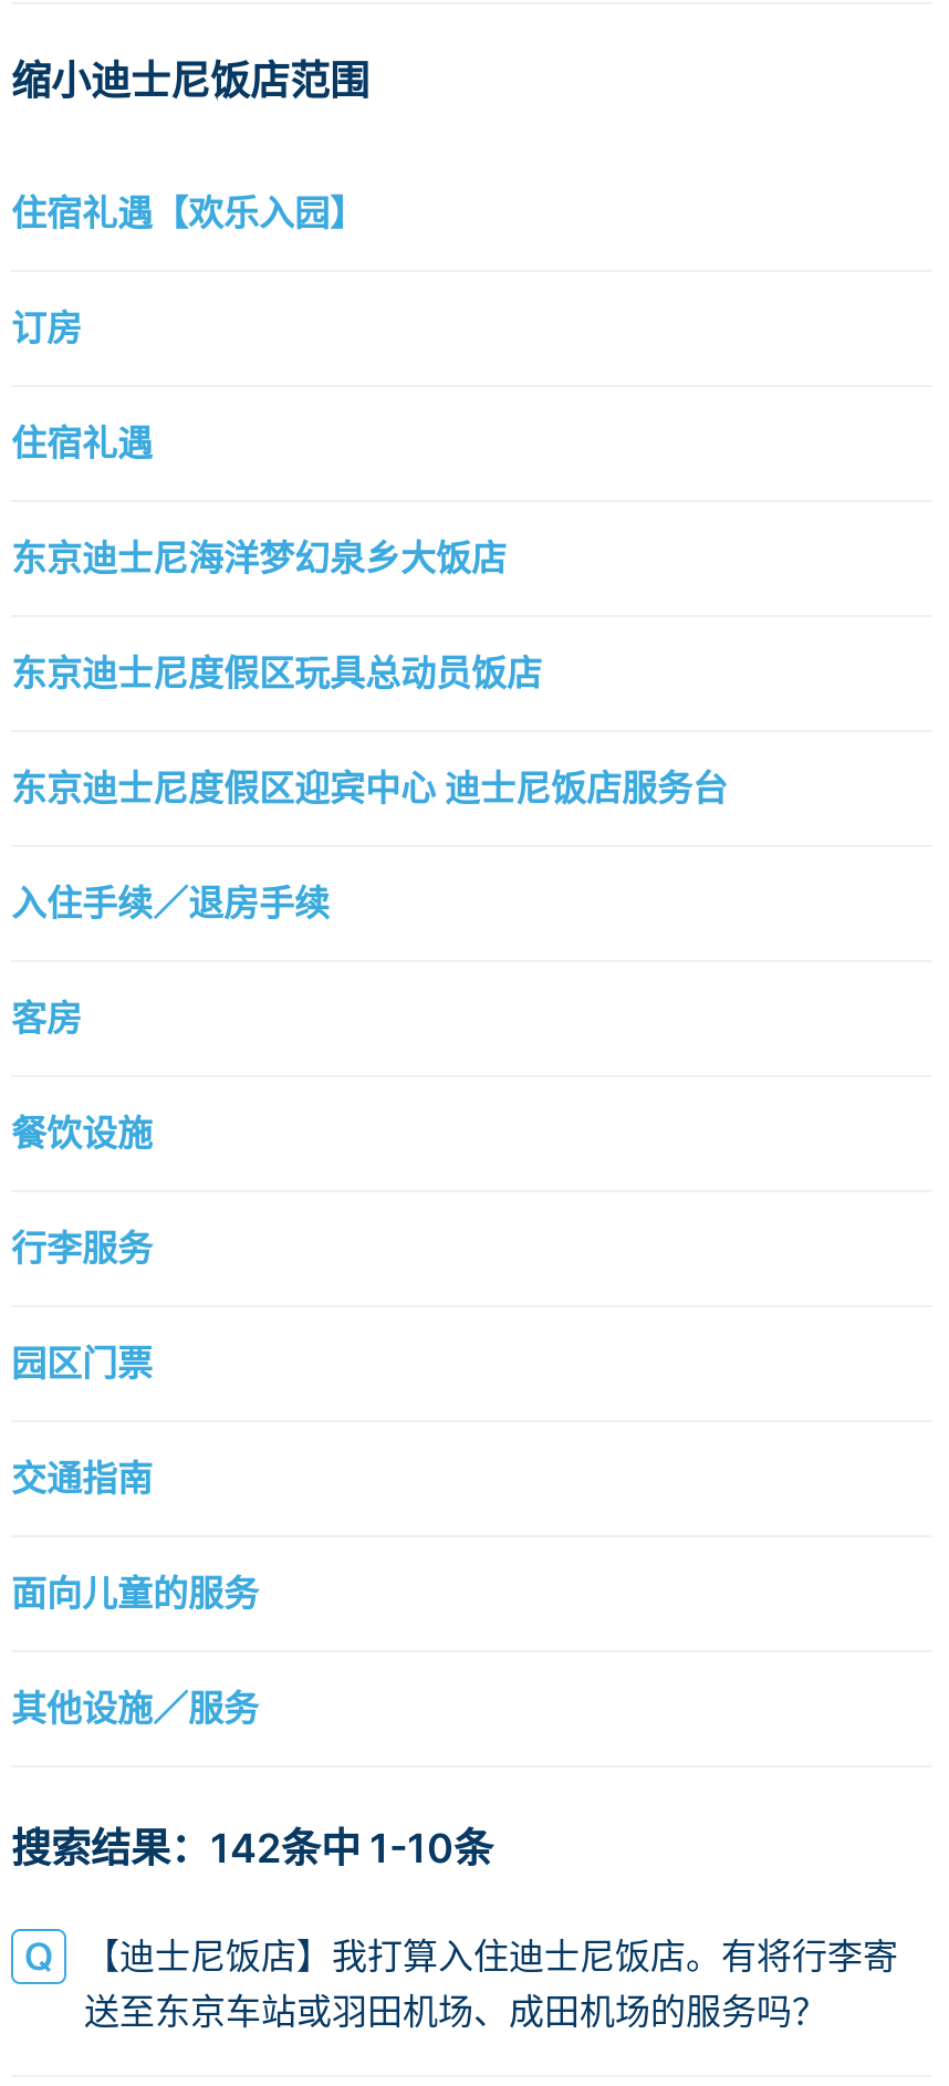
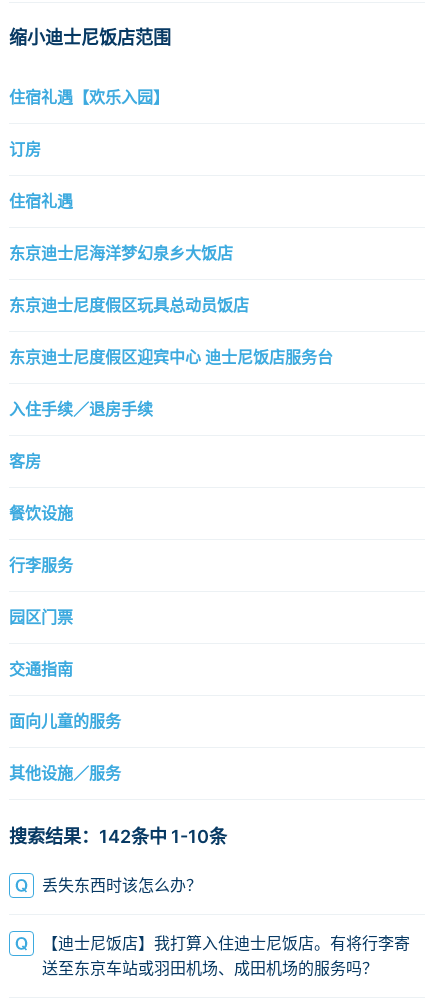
+ 丢失东西时该怎么办？
